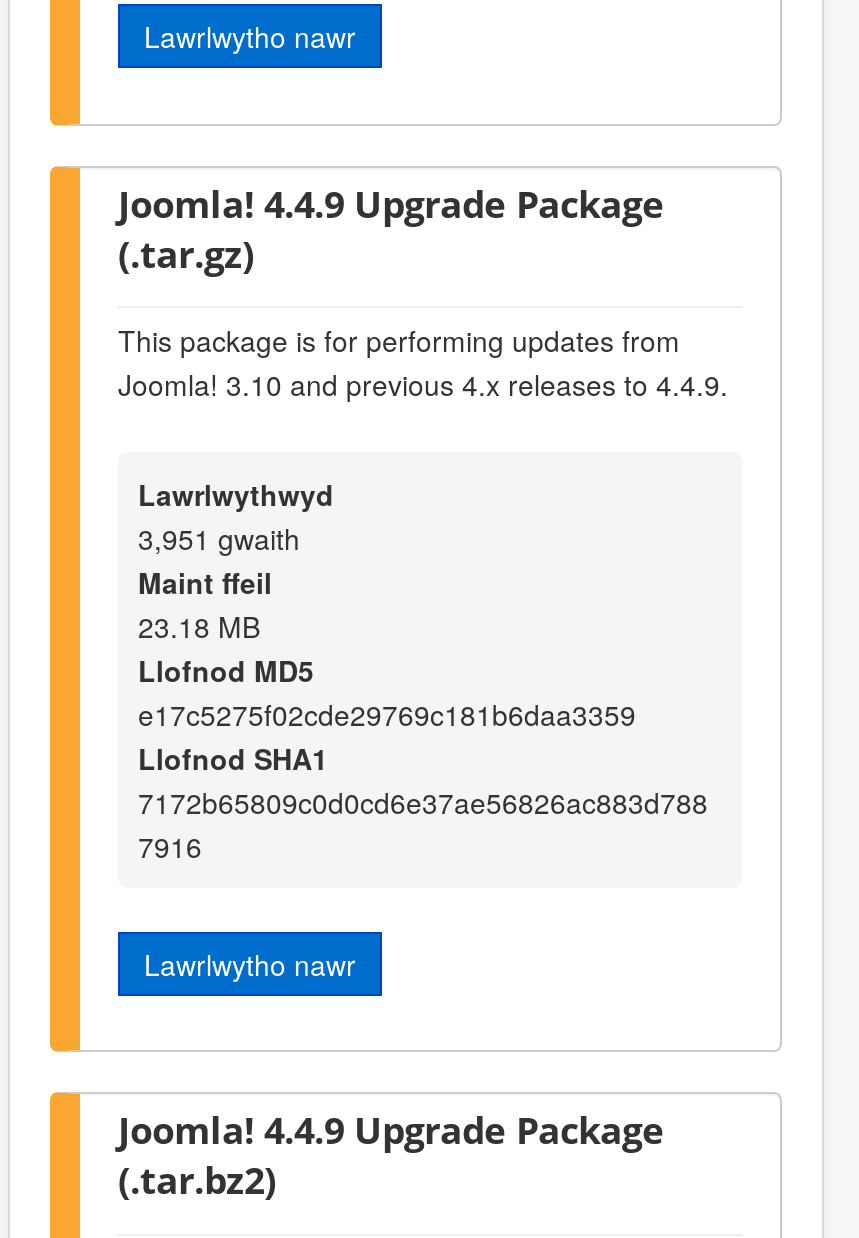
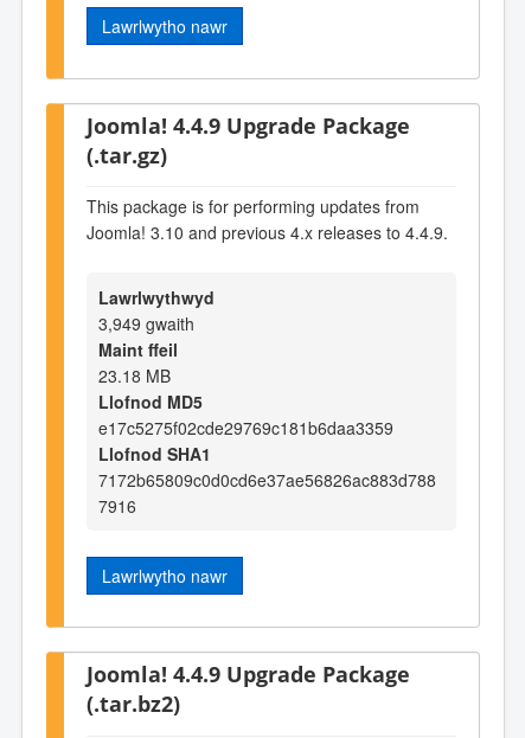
- 3,951 gwaith
+ 3,949 gwaith
